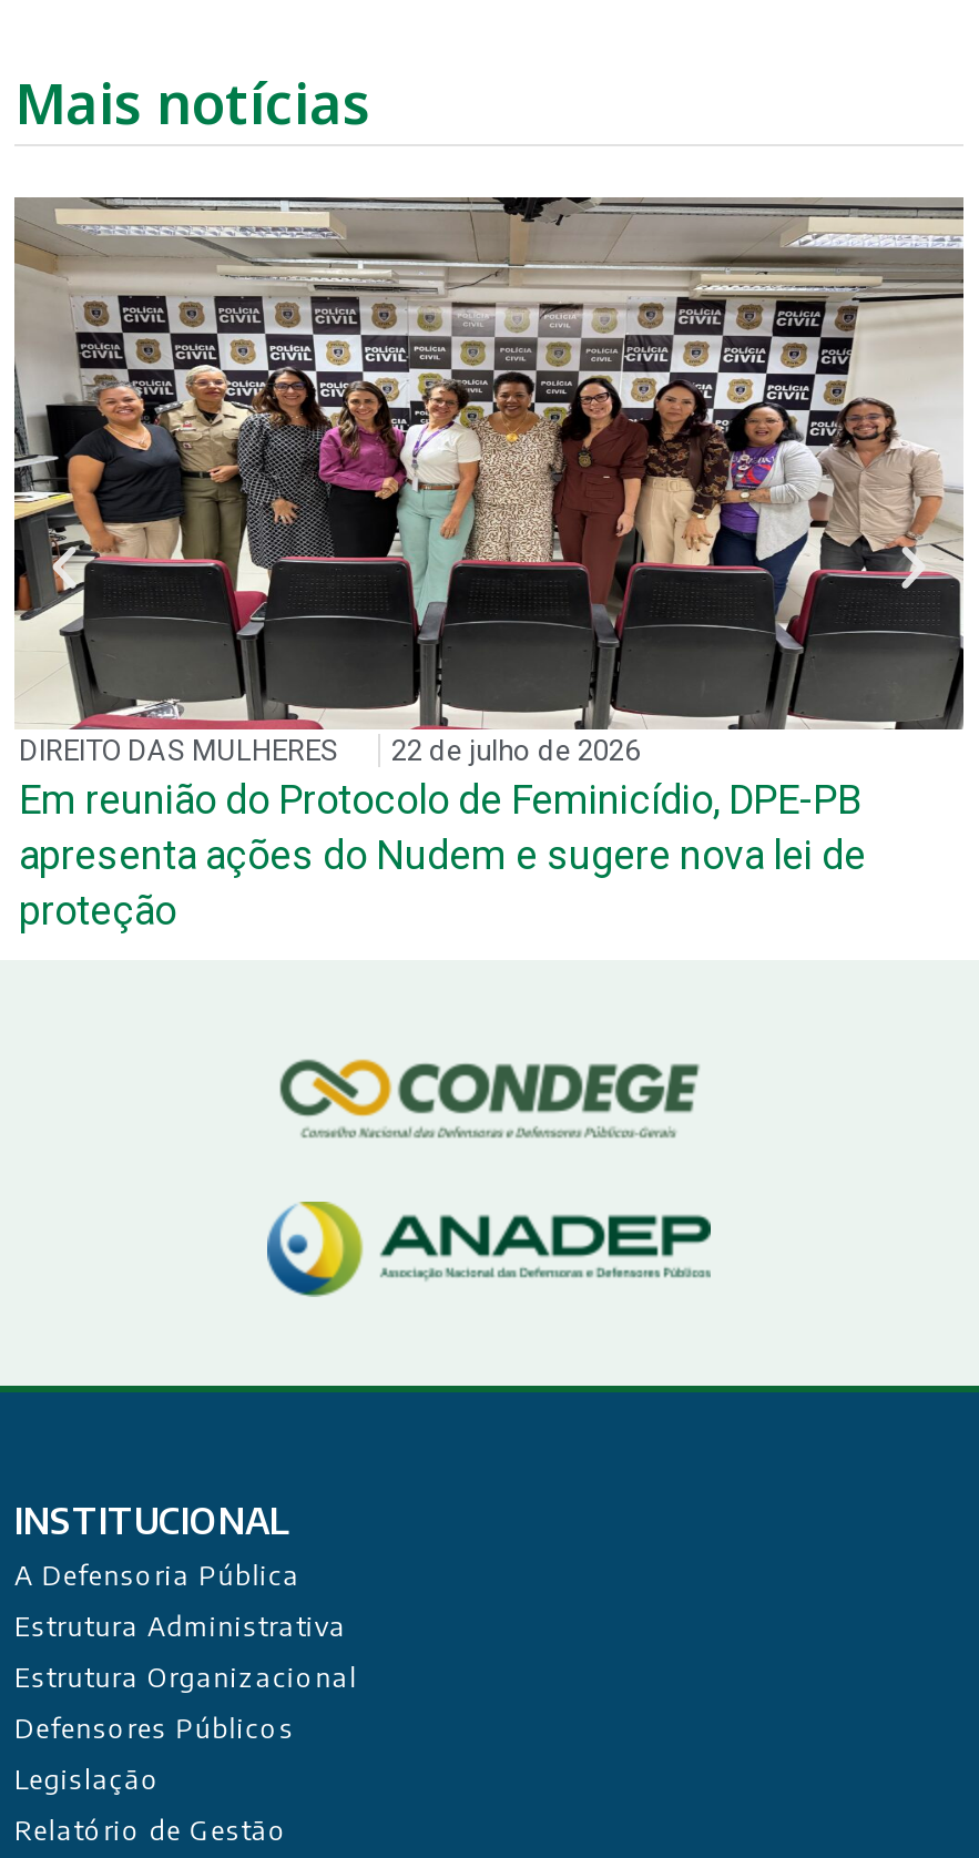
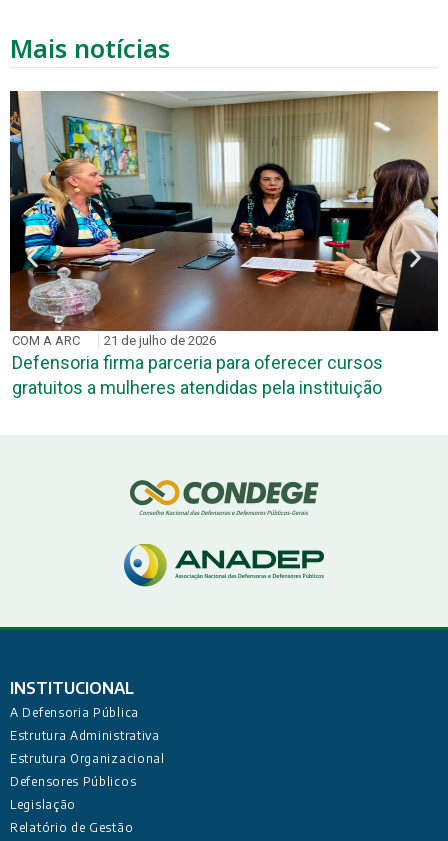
- [image]
- DIREITO DAS MULHERES
- 22 de julho de 2026
- Em reunião do Protocolo de Feminicídio, DPE-PB
- apresenta ações do Nudem e sugere nova lei de
- proteção
+ [image]
+ COM A ARC
+ 21 de julho de 2026
+ Defensoria firma parceria para oferecer cursos
+ gratuitos a mulheres atendidas pela instituição
